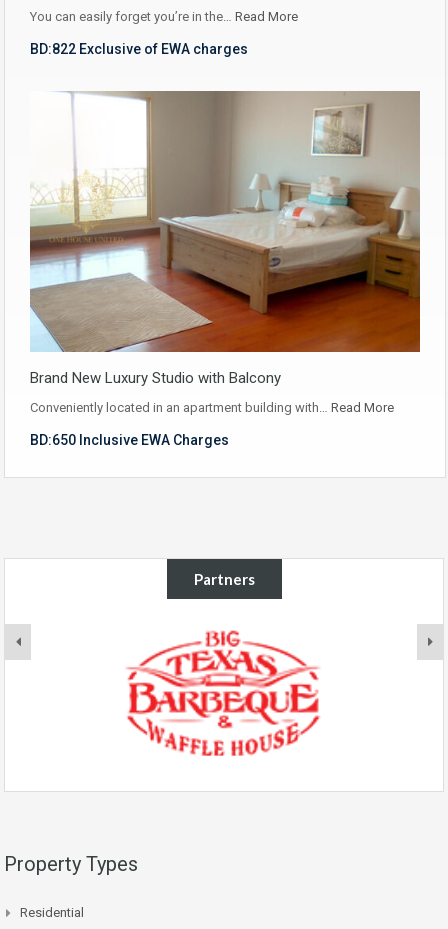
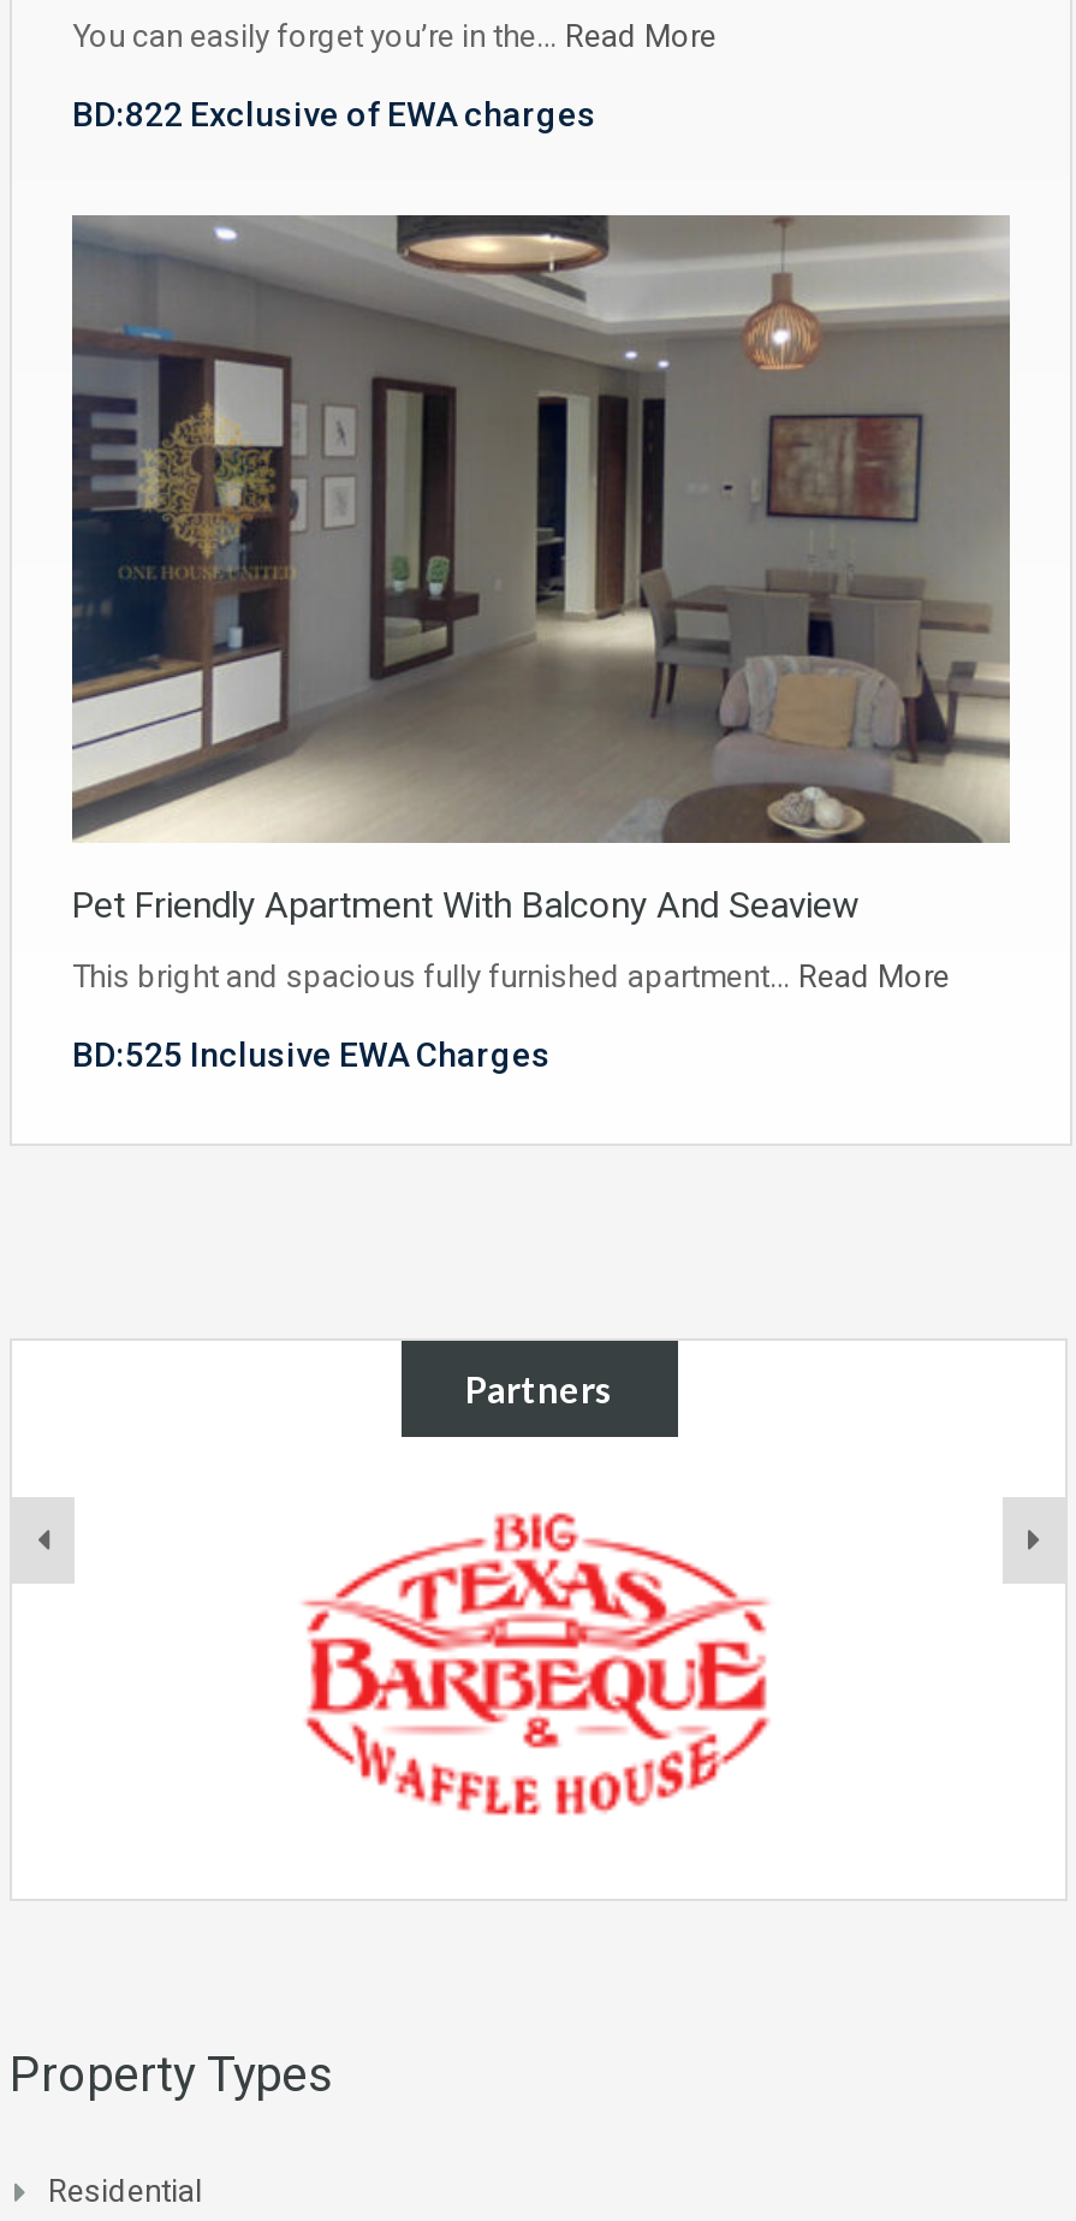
- [image]
- Brand New Luxury Studio with Balcony
+ [image]
+ Pet Friendly Apartment With Balcony And Seaview

- Conveniently located in an apartment building with… Read More
+ This bright and spacious fully furnished apartment… Read More

- BD:650 Inclusive EWA Charges
+ BD:525 Inclusive EWA Charges
